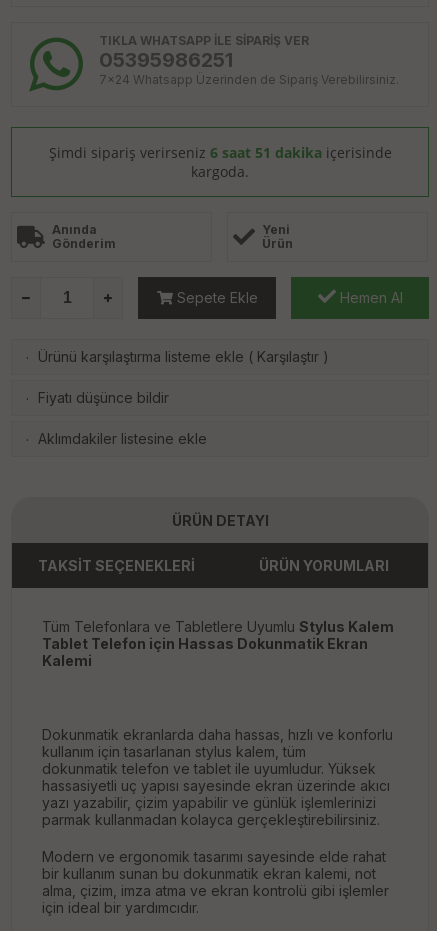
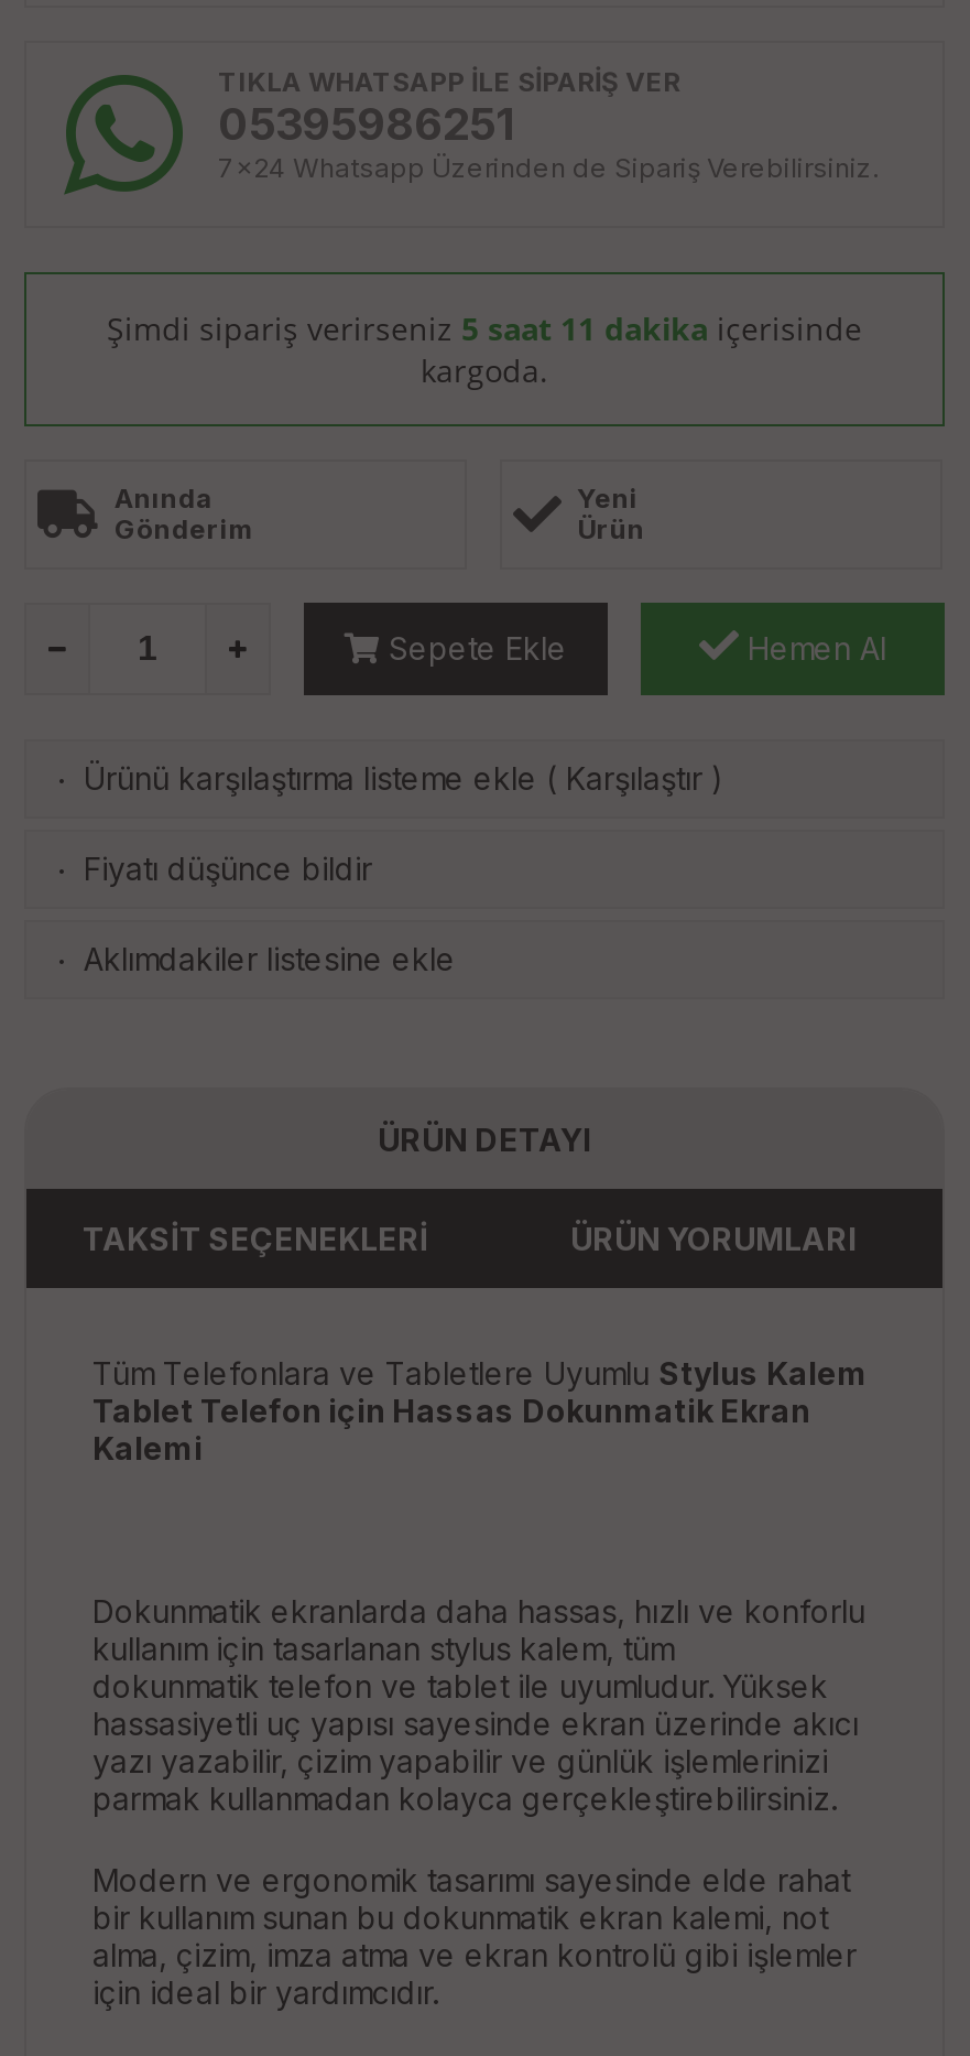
- Şimdi sipariş verirseniz 6 saat 51 dakika içerisinde
+ Şimdi sipariş verirseniz 5 saat 11 dakika içerisinde
